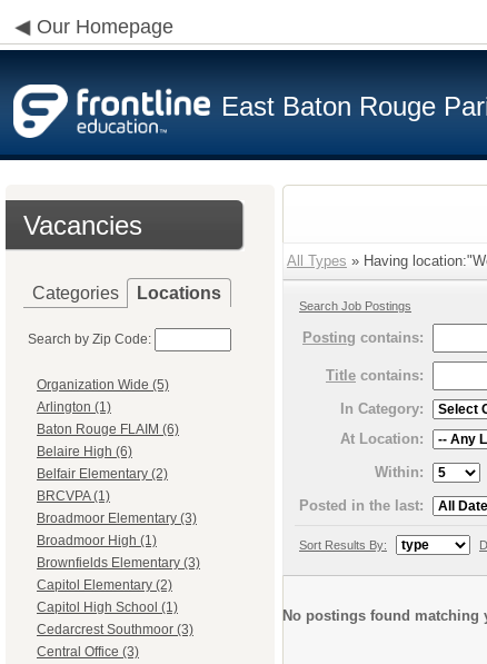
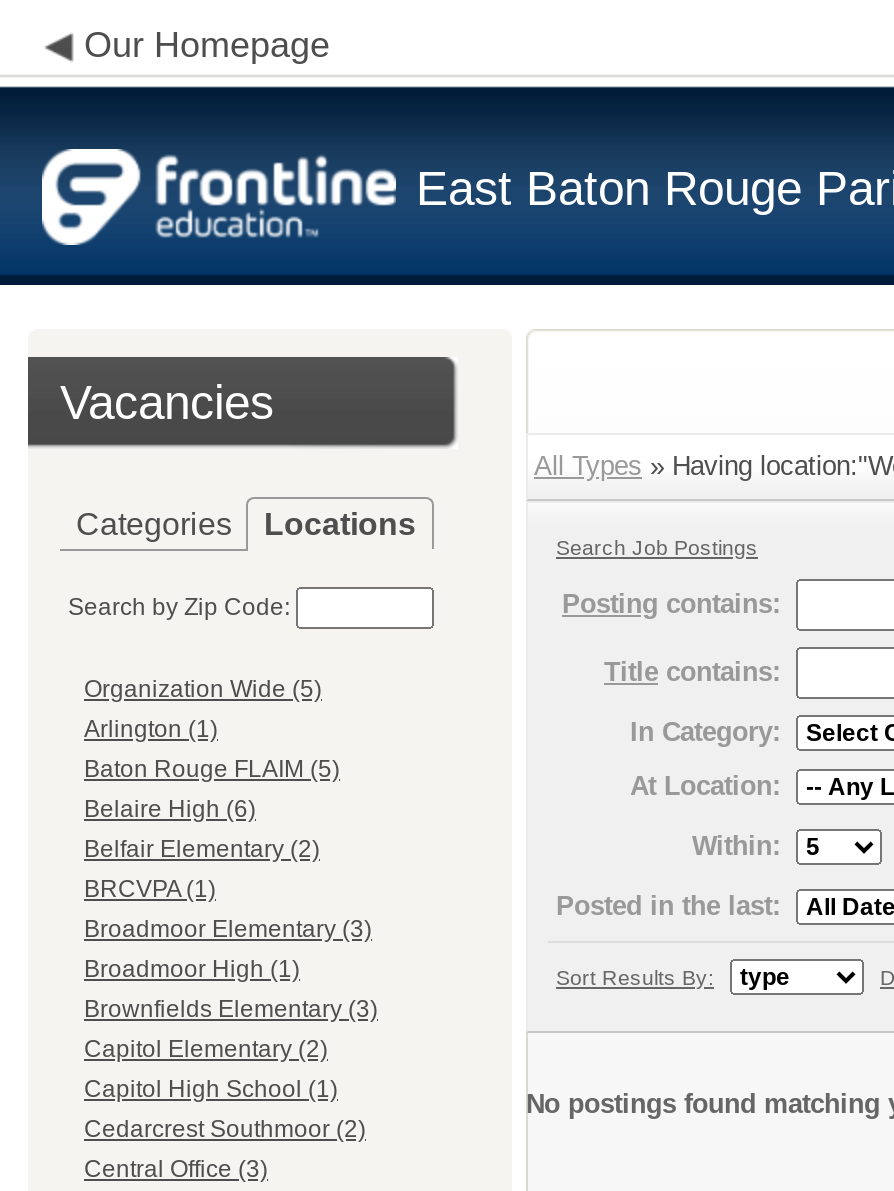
- Baton Rouge FLAIM (6)
+ Baton Rouge FLAIM (5)

- Cedarcrest Southmoor (3)
+ Cedarcrest Southmoor (2)
